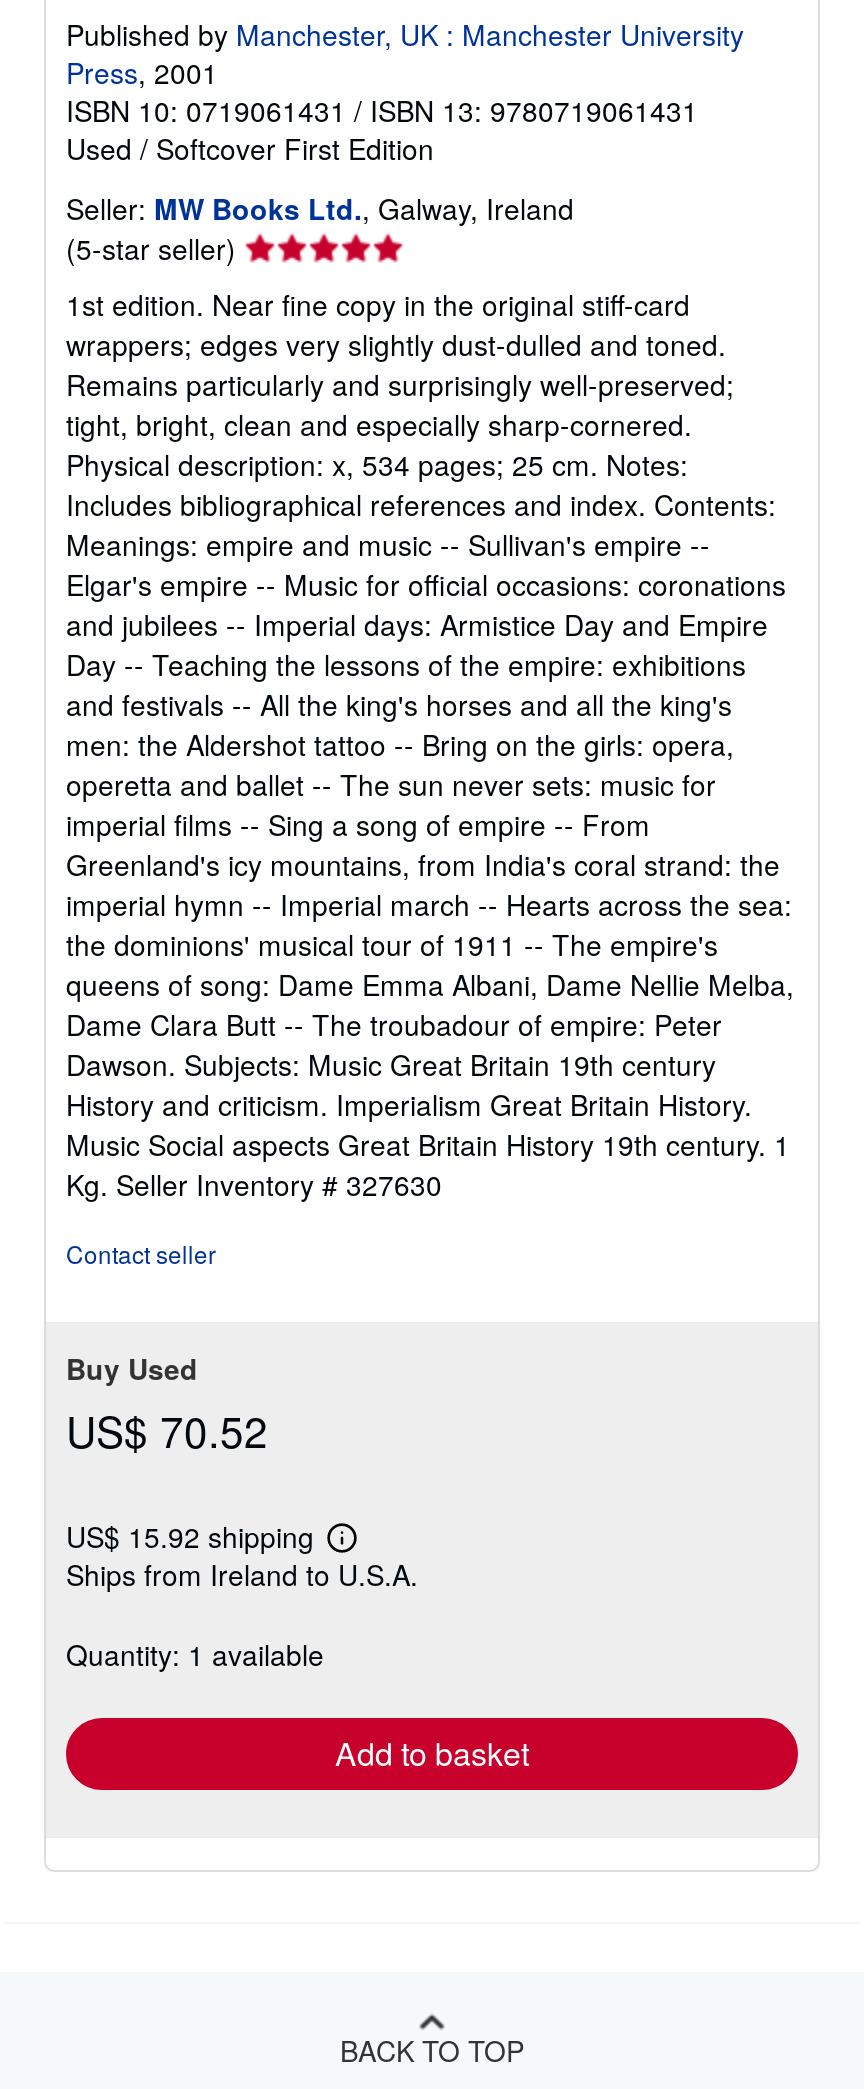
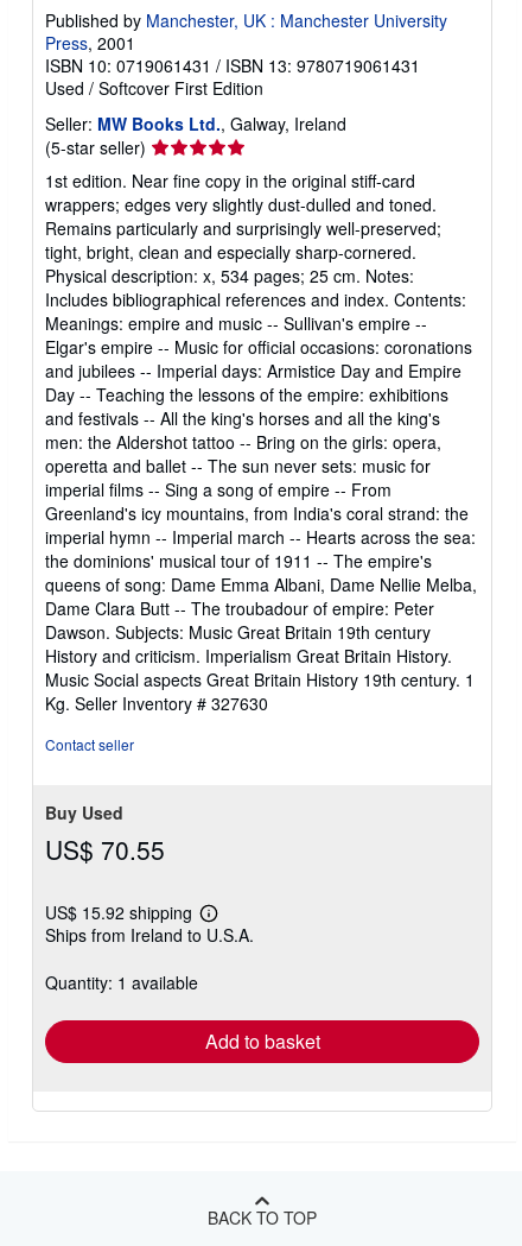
- US$ 70.52
+ US$ 70.55
